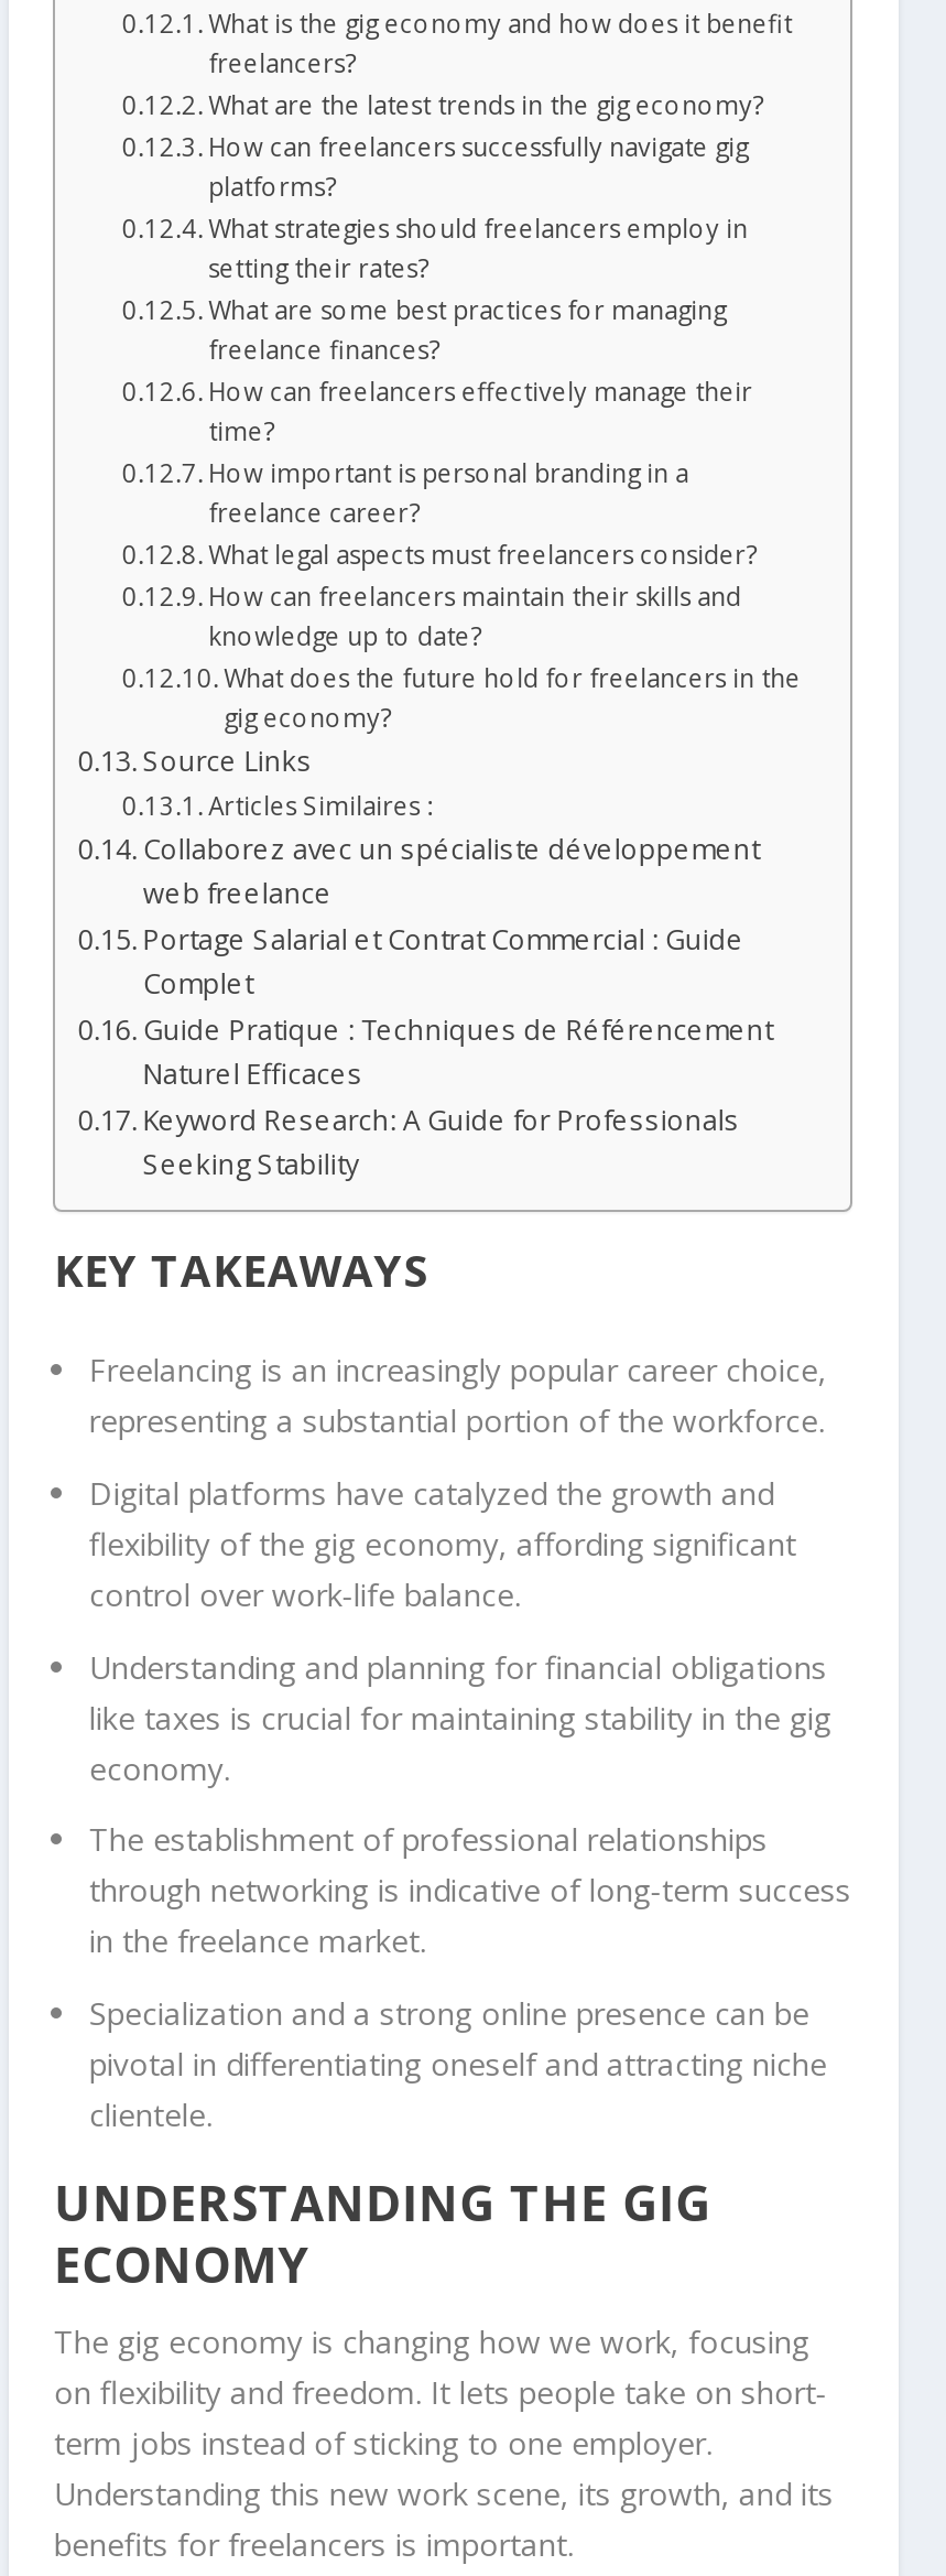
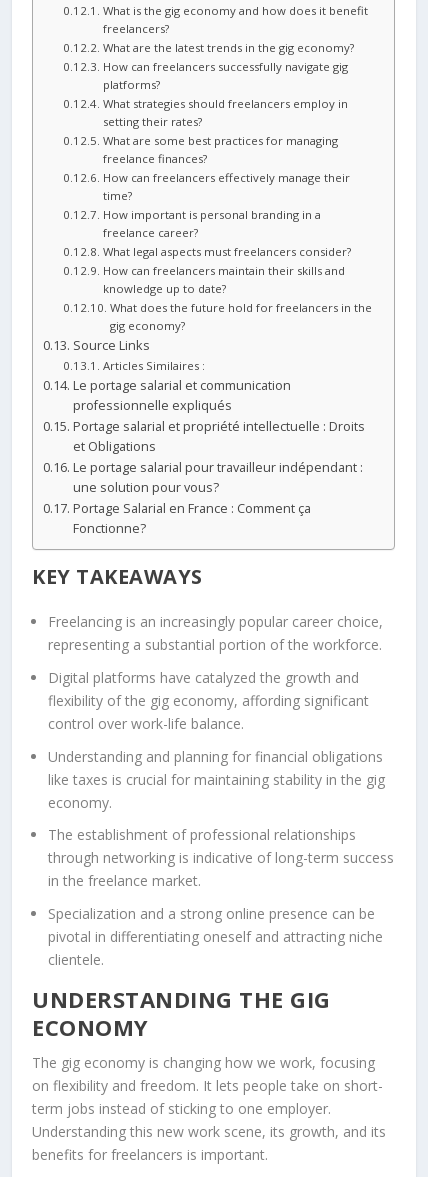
- Collaborez avec un spécialiste développement
- web freelance
- Portage Salarial et Contrat Commercial : Guide
- Complet
- Guide Pratique : Techniques de Référencement
- Naturel Efficaces
- Keyword Research: A Guide for Professionals
- Seeking Stability
+ Le portage salarial et communication
+ professionnelle expliqués
+ Portage salarial et propriété intellectuelle : Droits
+ et Obligations
+ Le portage salarial pour travailleur indépendant :
+ une solution pour vous?
+ Portage Salarial en France : Comment ça
+ Fonctionne?
